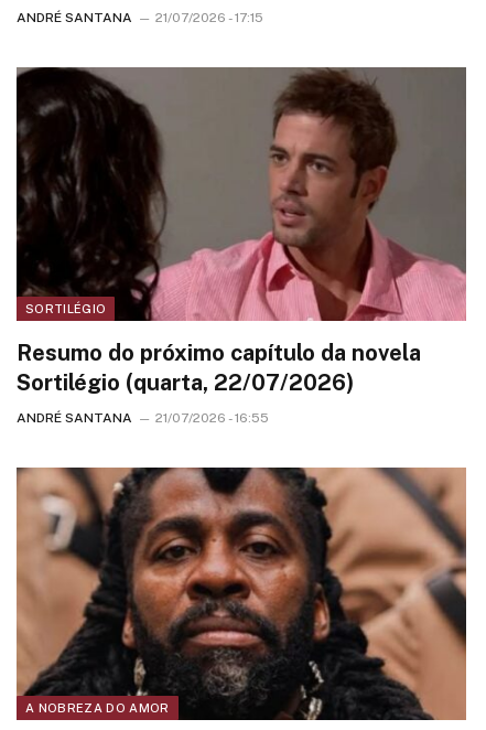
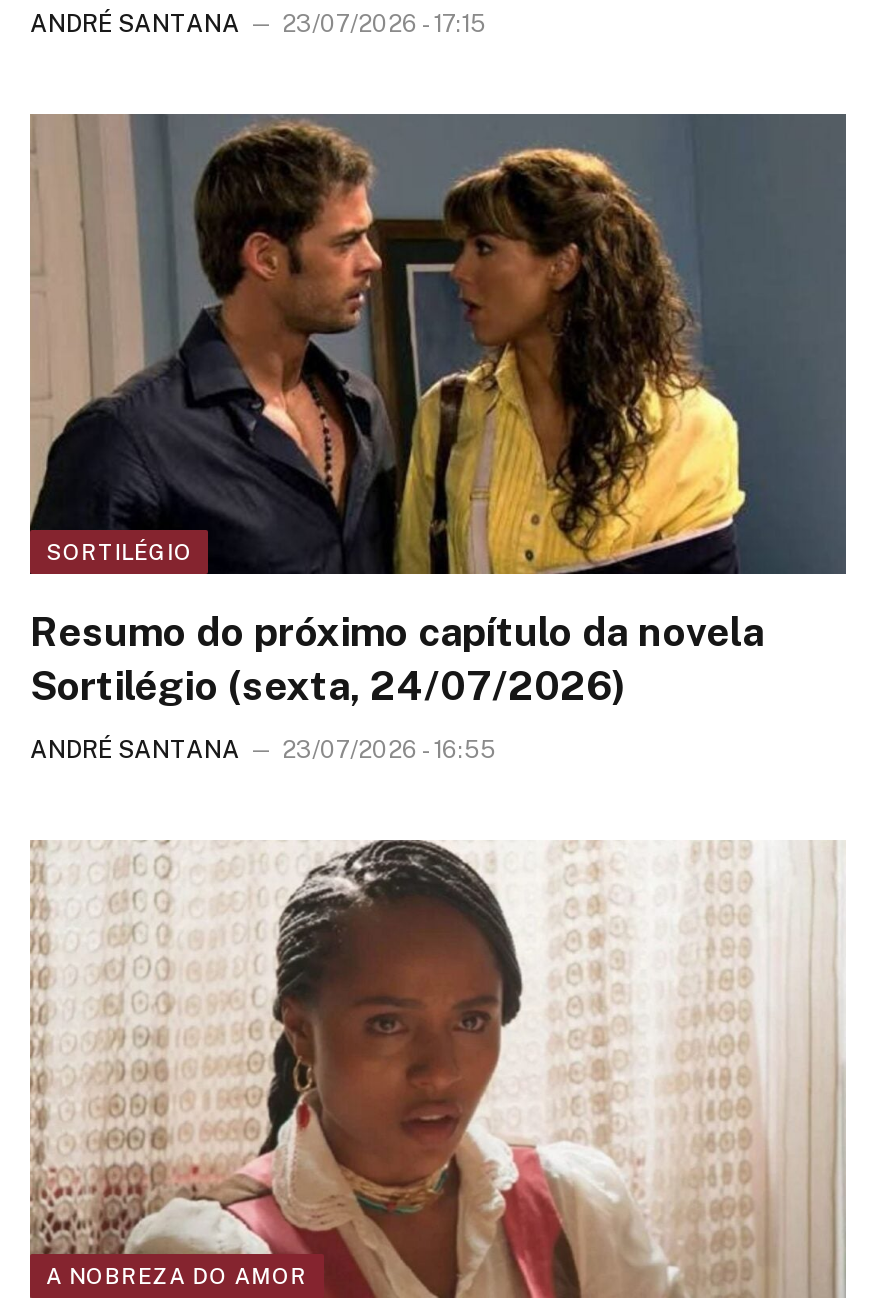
- ANDRÉ SANTANA 21/07/2026 - 17:15
+ ANDRÉ SANTANA 23/07/2026 - 17:15

- [image]
+ [image]

- Sortilégio (quarta, 22/07/2026)
+ Sortilégio (sexta, 24/07/2026)

- ANDRÉ SANTANA 21/07/2026 - 16:55
+ ANDRÉ SANTANA 23/07/2026 - 16:55

- [image]
+ [image]
